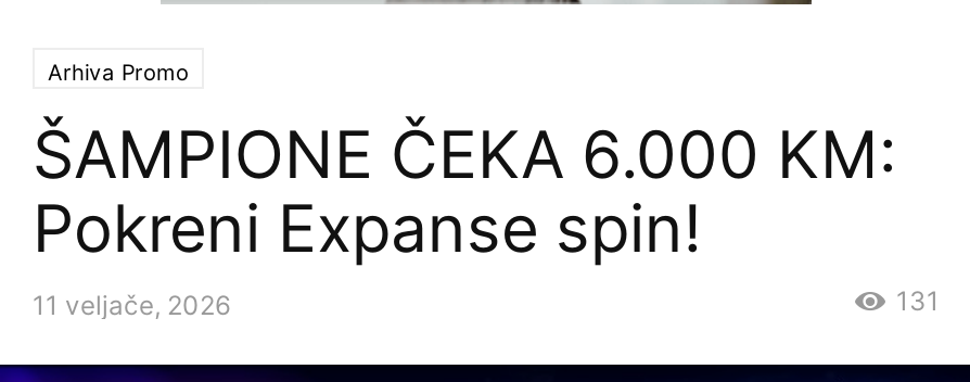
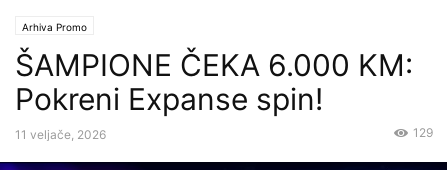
- 131
+ 129
